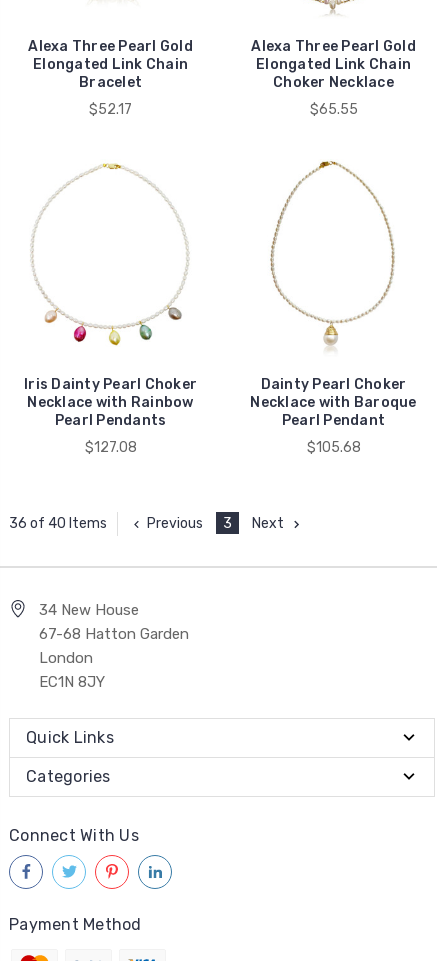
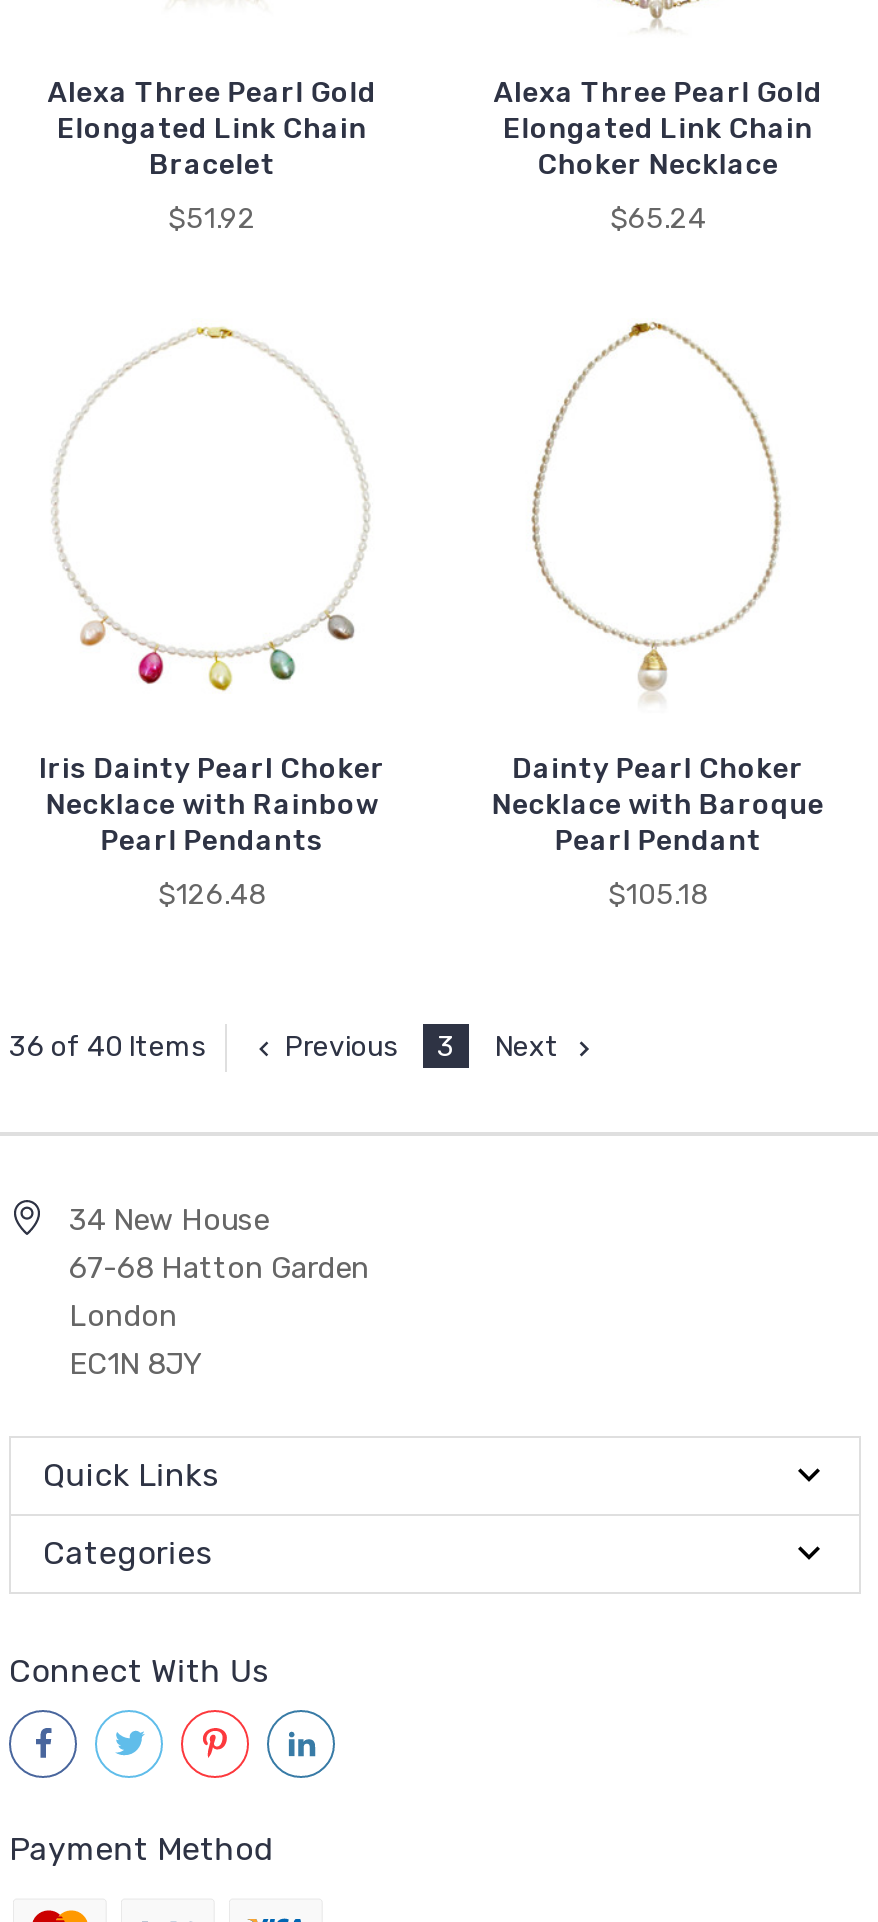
- $52.17
+ $51.92

- $65.55
+ $65.24

- $127.08
+ $126.48

- $105.68
+ $105.18
